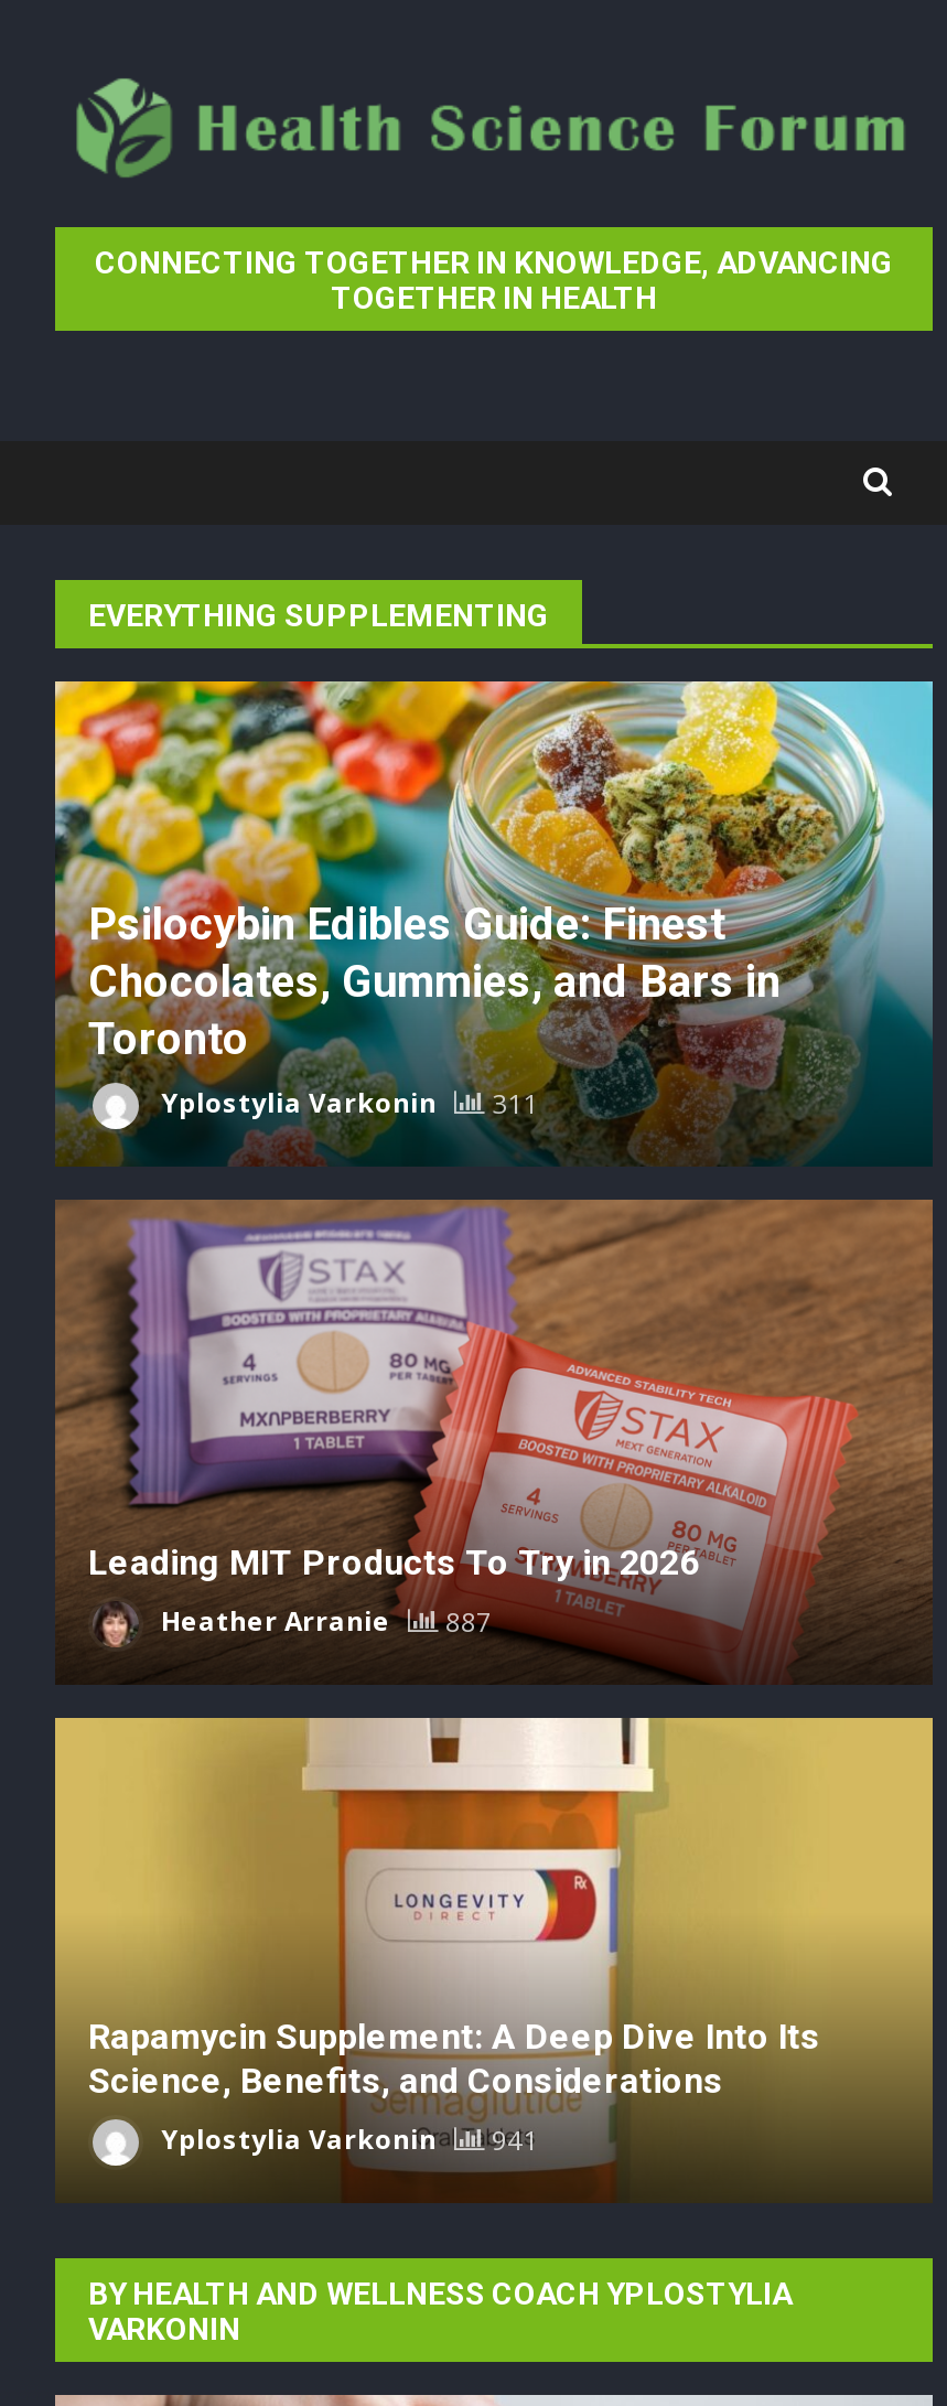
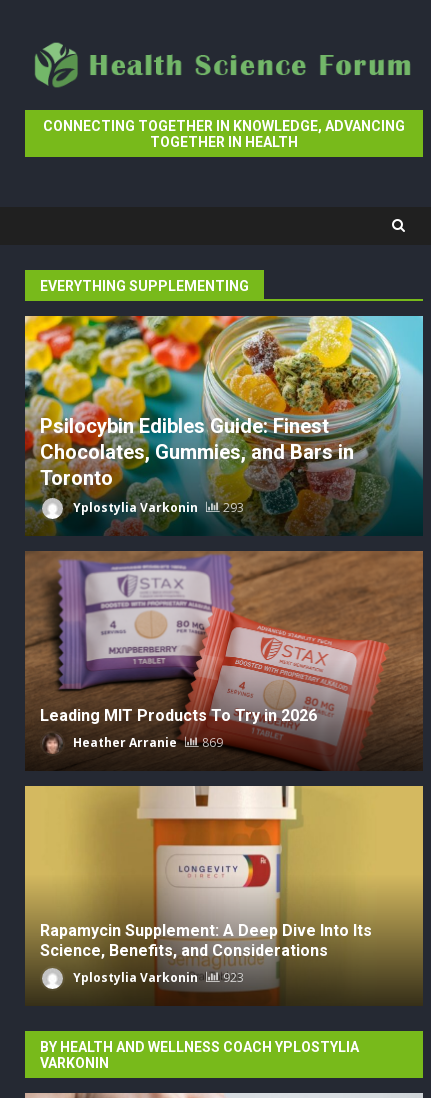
- Yplostylia Varkonin 311
+ Yplostylia Varkonin 293

- Heather Arranie 887
+ Heather Arranie 869

- Yplostylia Varkonin 941
+ Yplostylia Varkonin 923
